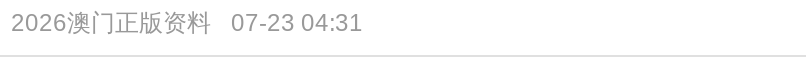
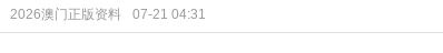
- 2026澳门正版资料 07-23 04:31
+ 2026澳门正版资料 07-21 04:31
